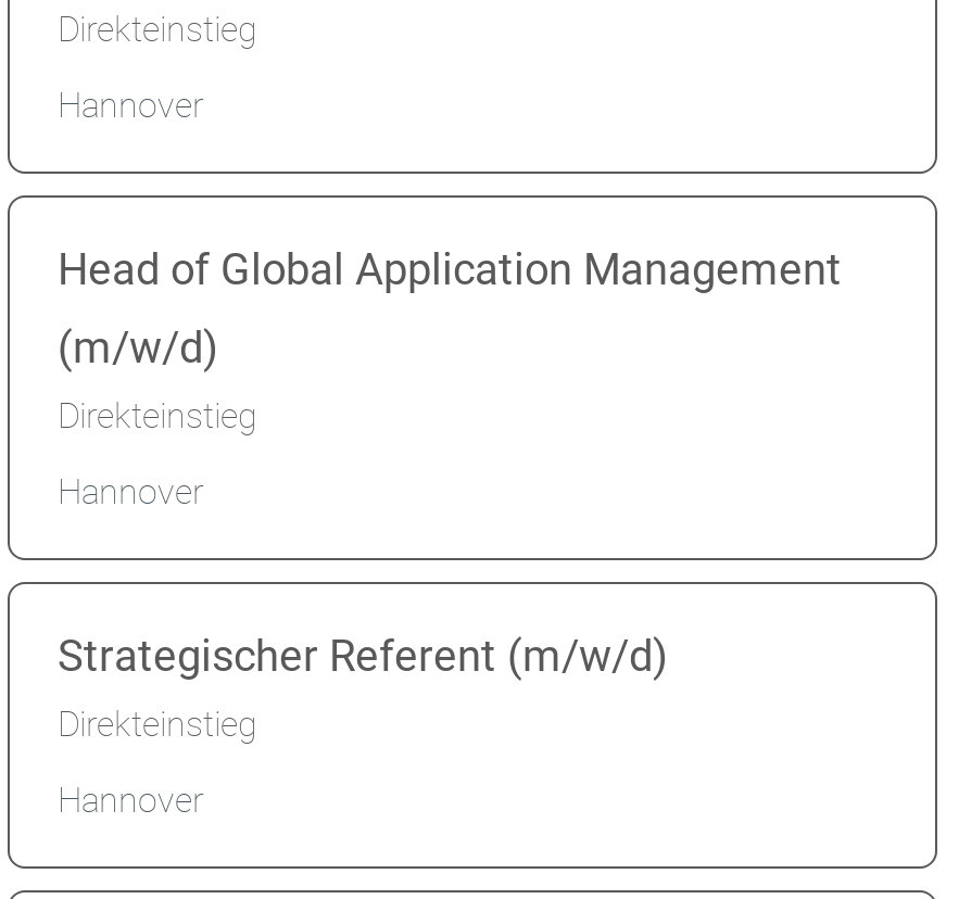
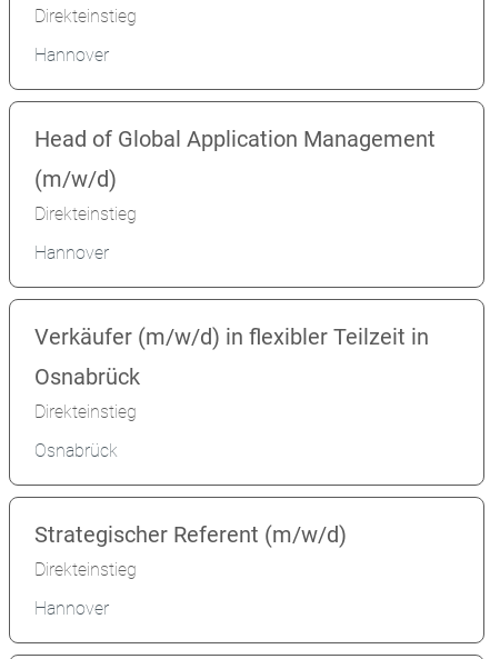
+ Verkäufer (m/w/d) in flexibler Teilzeit in
+ Osnabrück
+ Direkteinstieg
+ Osnabrück
